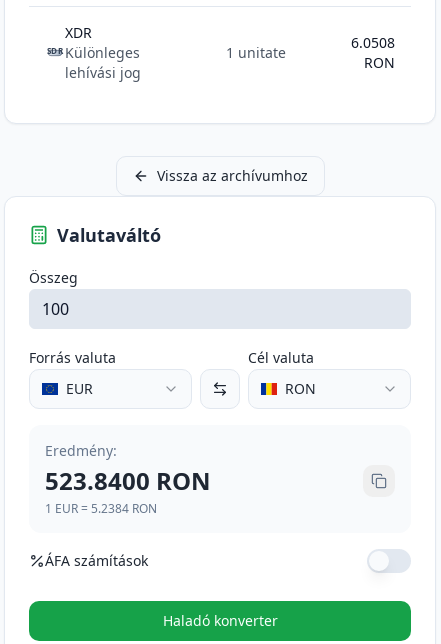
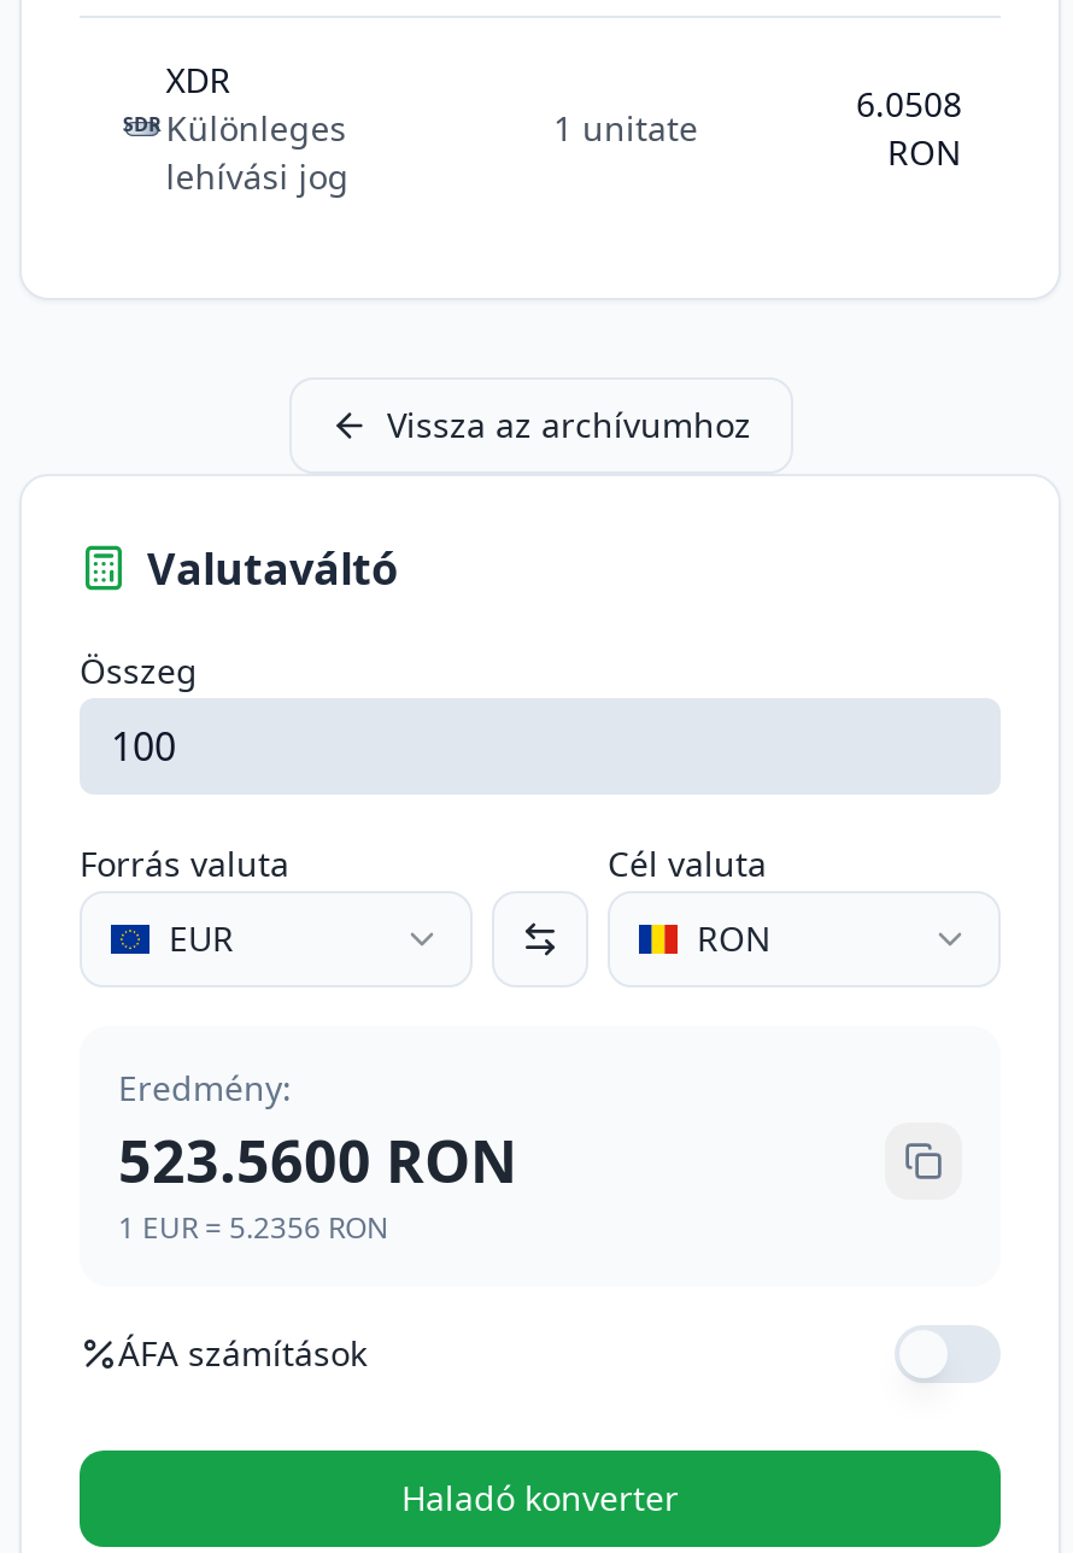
- 523.8400 RON
+ 523.5600 RON

- 1 EUR = 5.2384 RON
+ 1 EUR = 5.2356 RON
